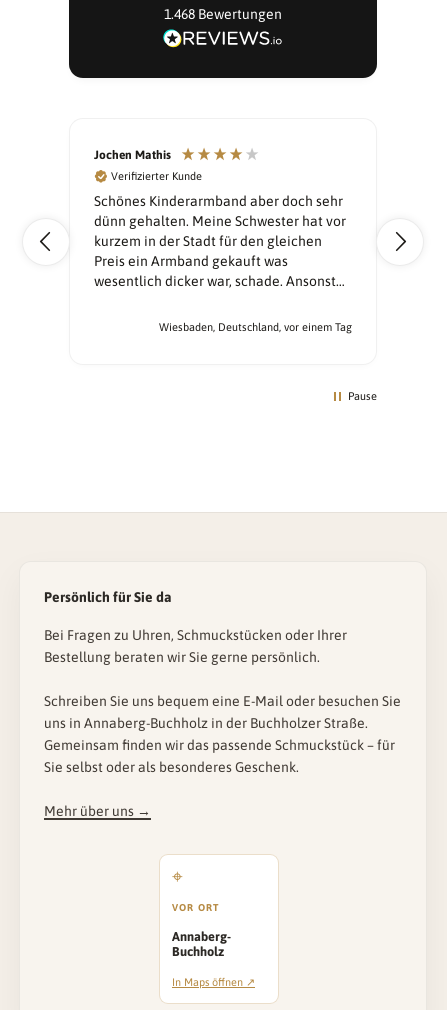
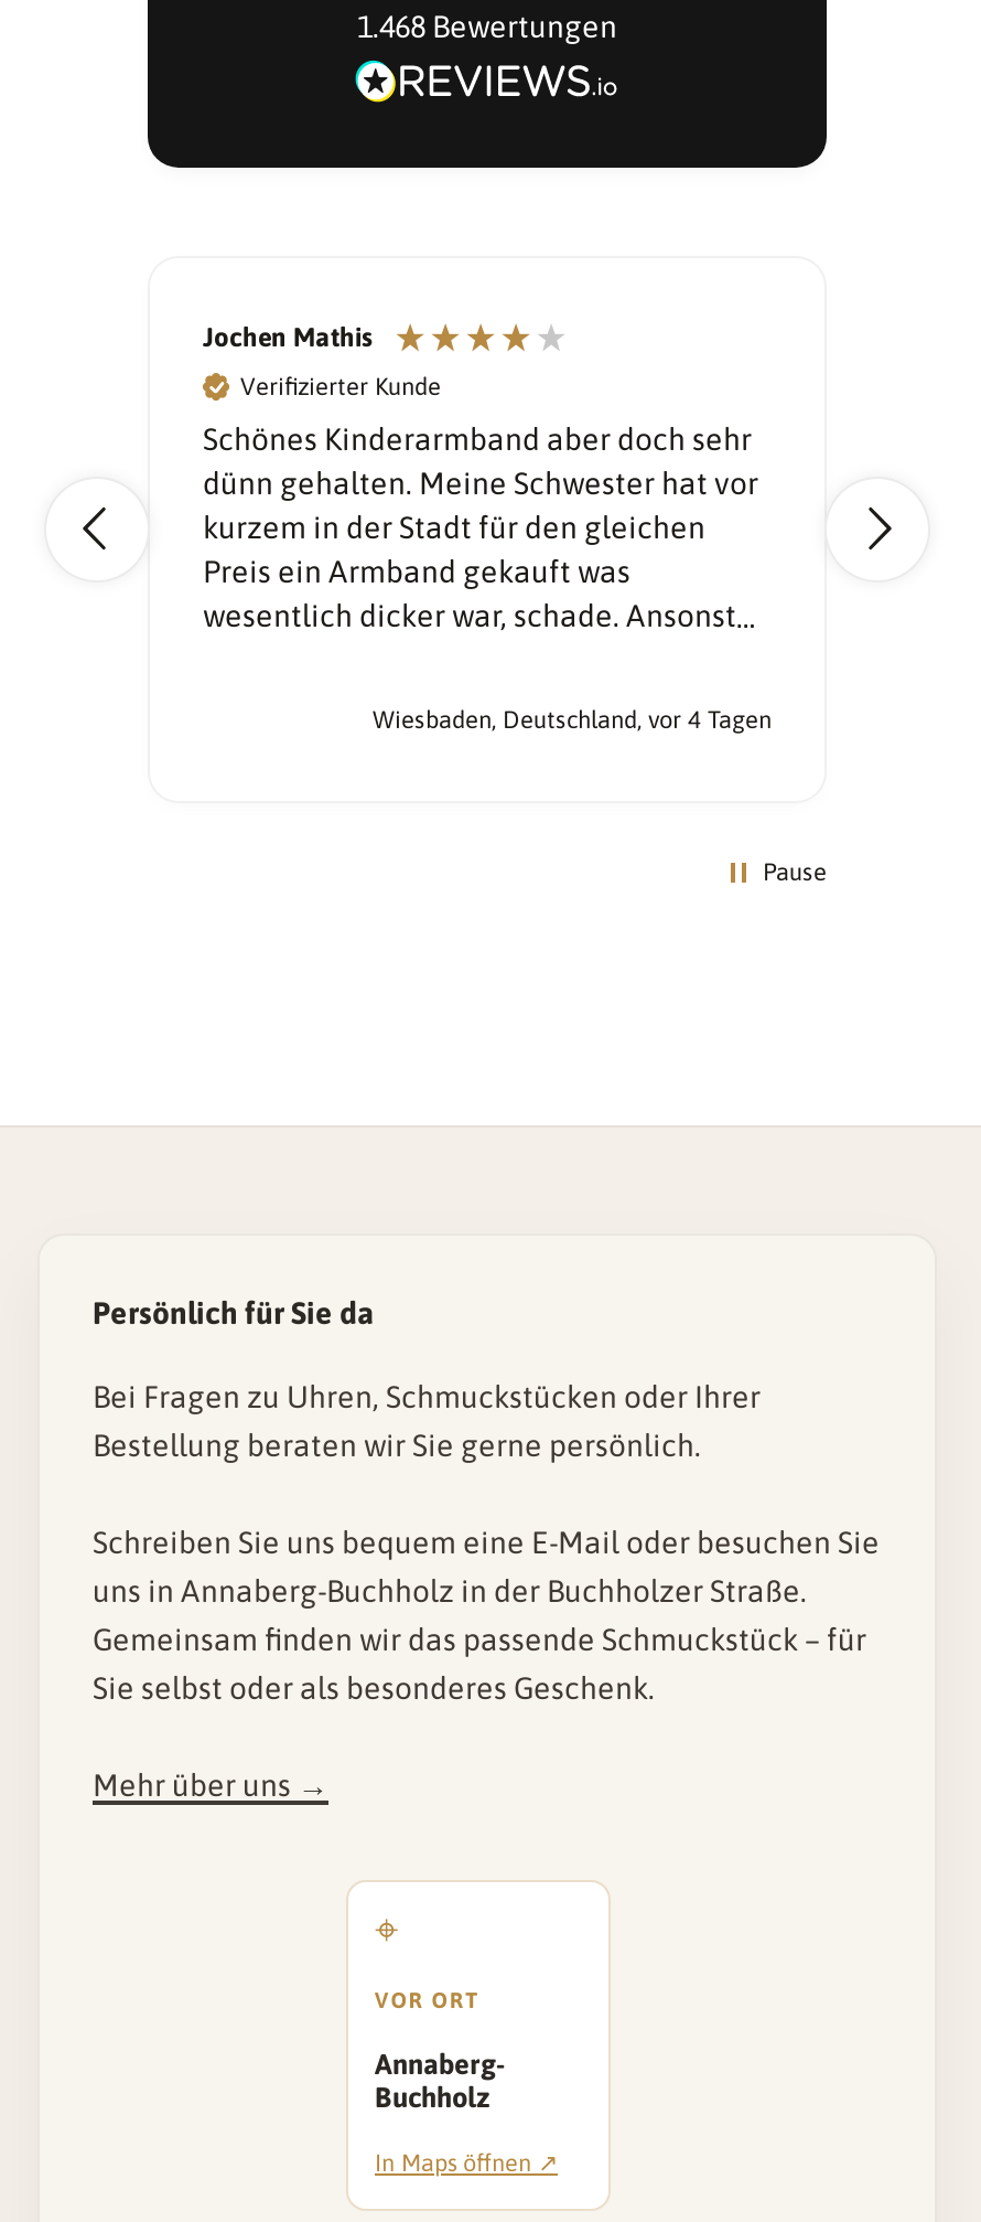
- Wiesbaden, Deutschland, vor einem Tag
+ Wiesbaden, Deutschland, vor 4 Tagen
